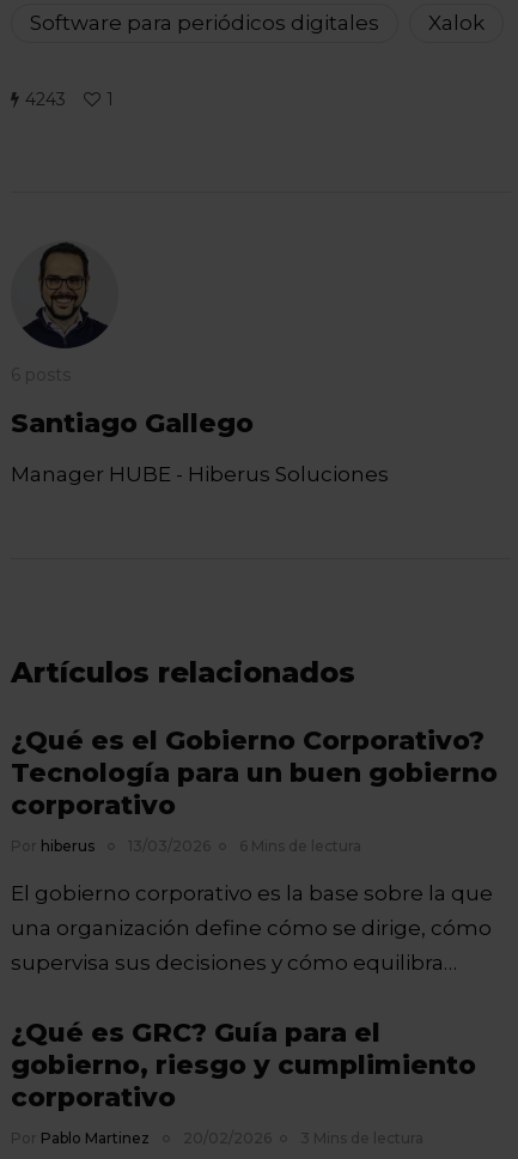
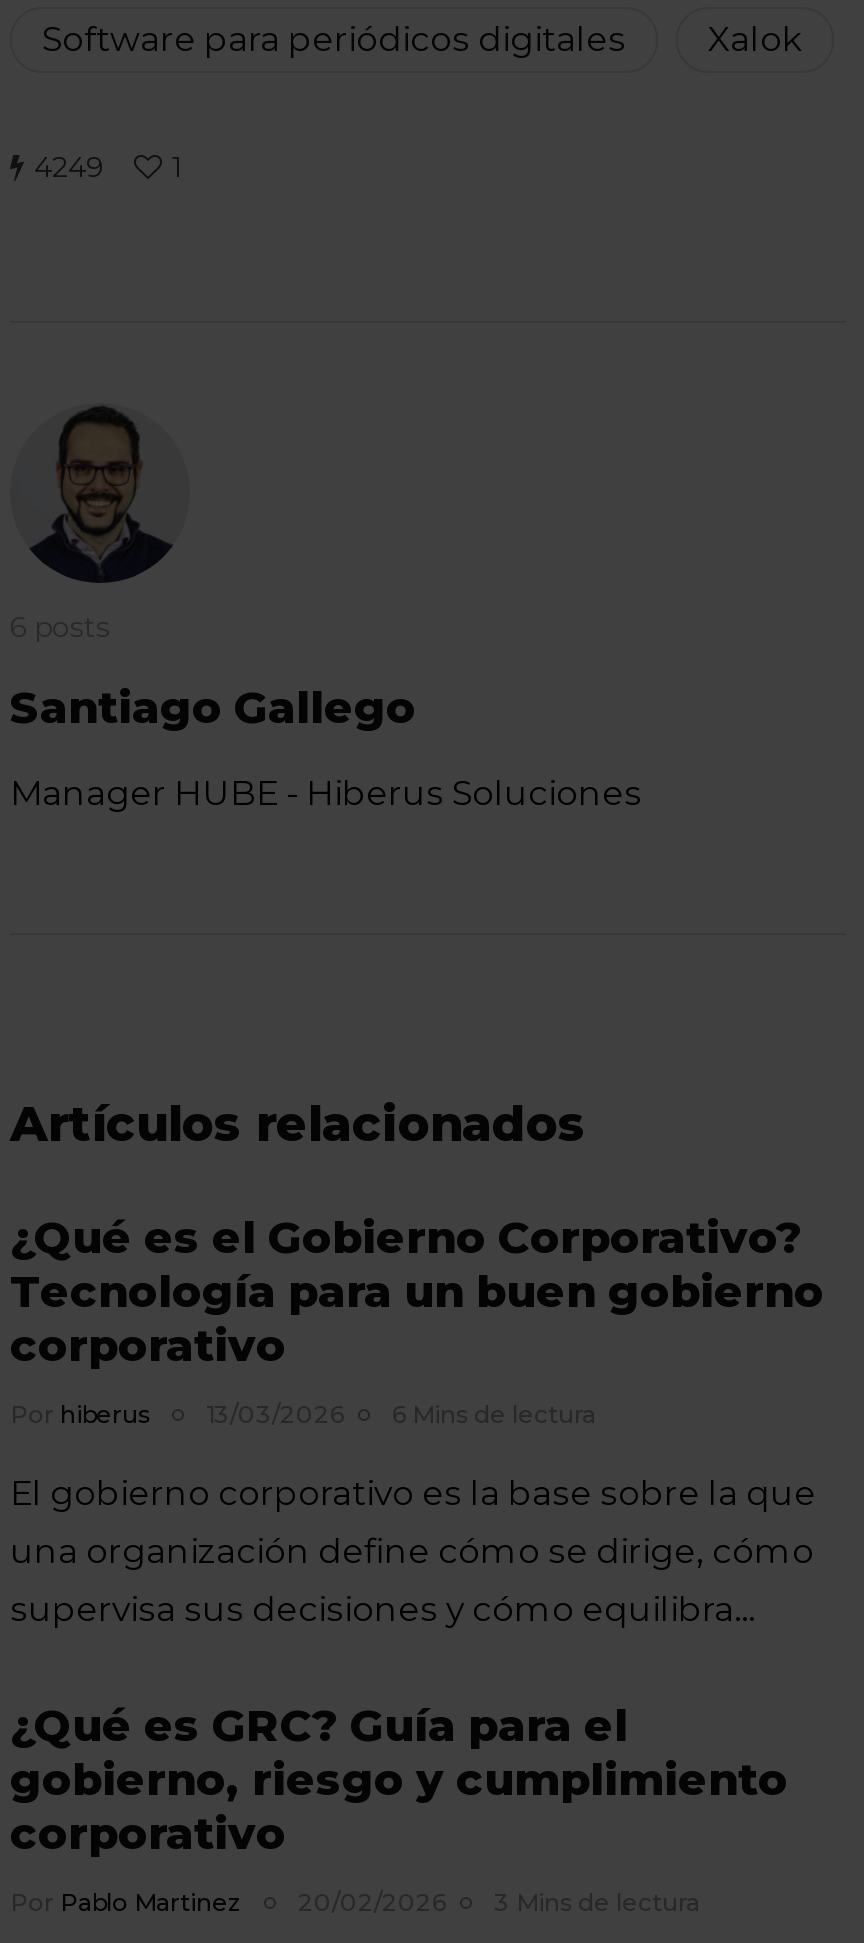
- 4243 1
+ 4249 1
